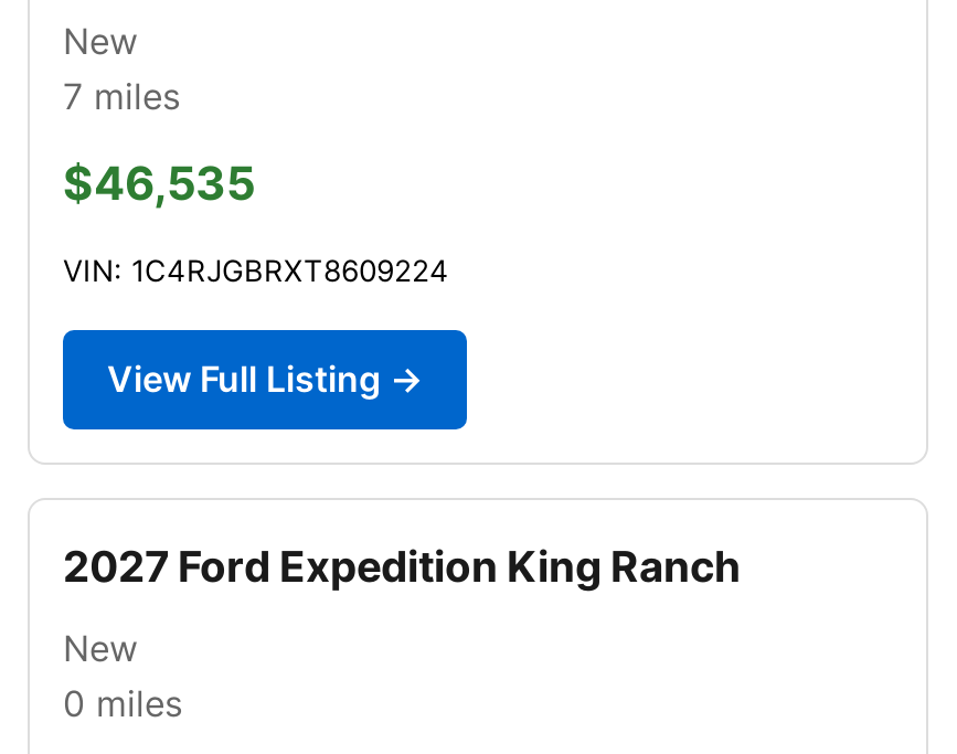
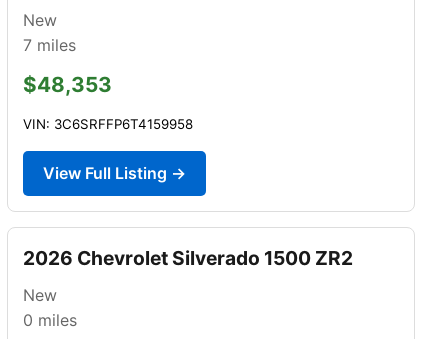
- $46,535
+ $48,353

- VIN: 1C4RJGBRXT8609224
+ VIN: 3C6SRFFP6T4159958

- 2027 Ford Expedition King Ranch
+ 2026 Chevrolet Silverado 1500 ZR2
